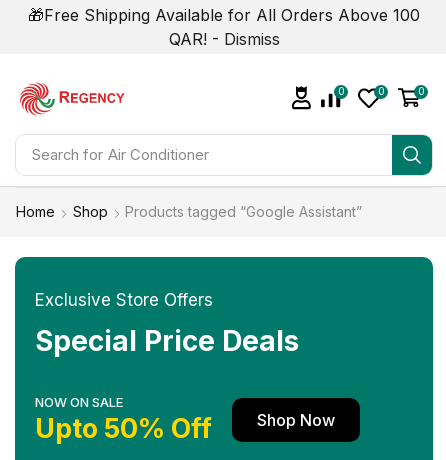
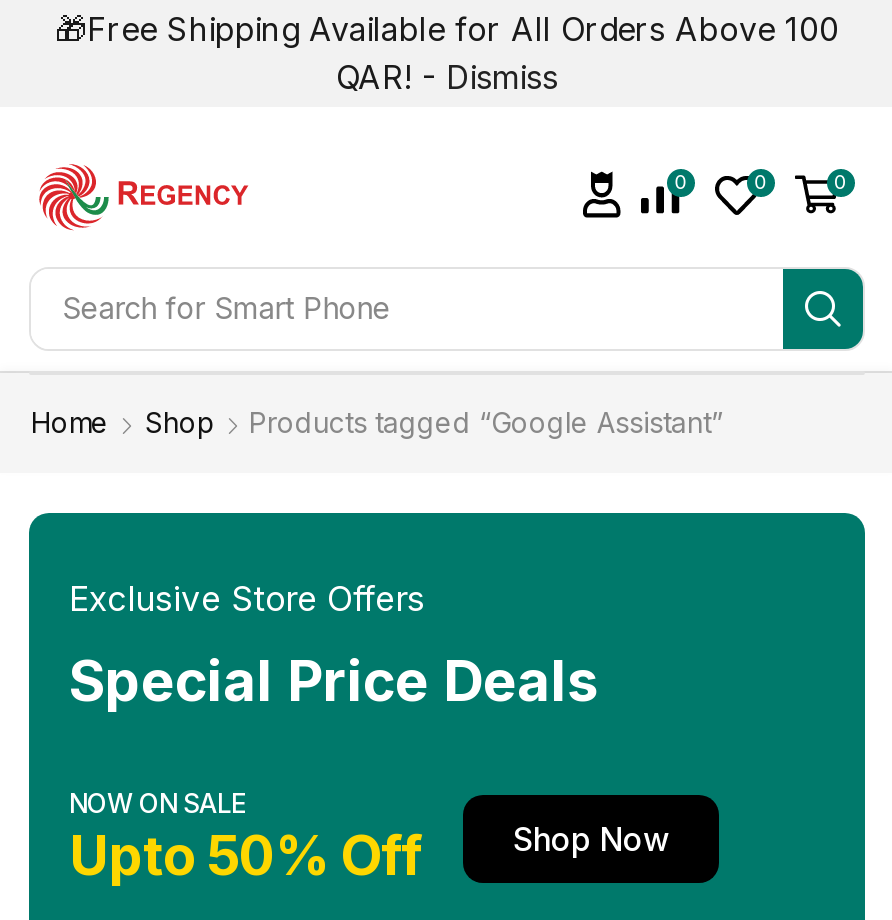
- Search for Air Conditioner
+ Search for Smart Phone
